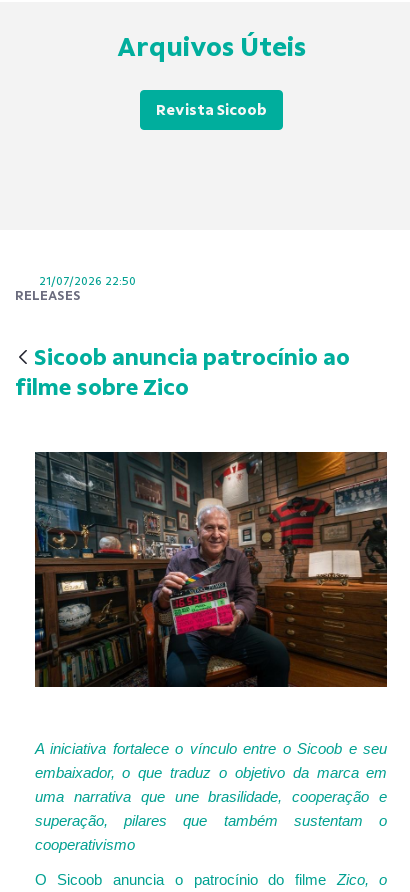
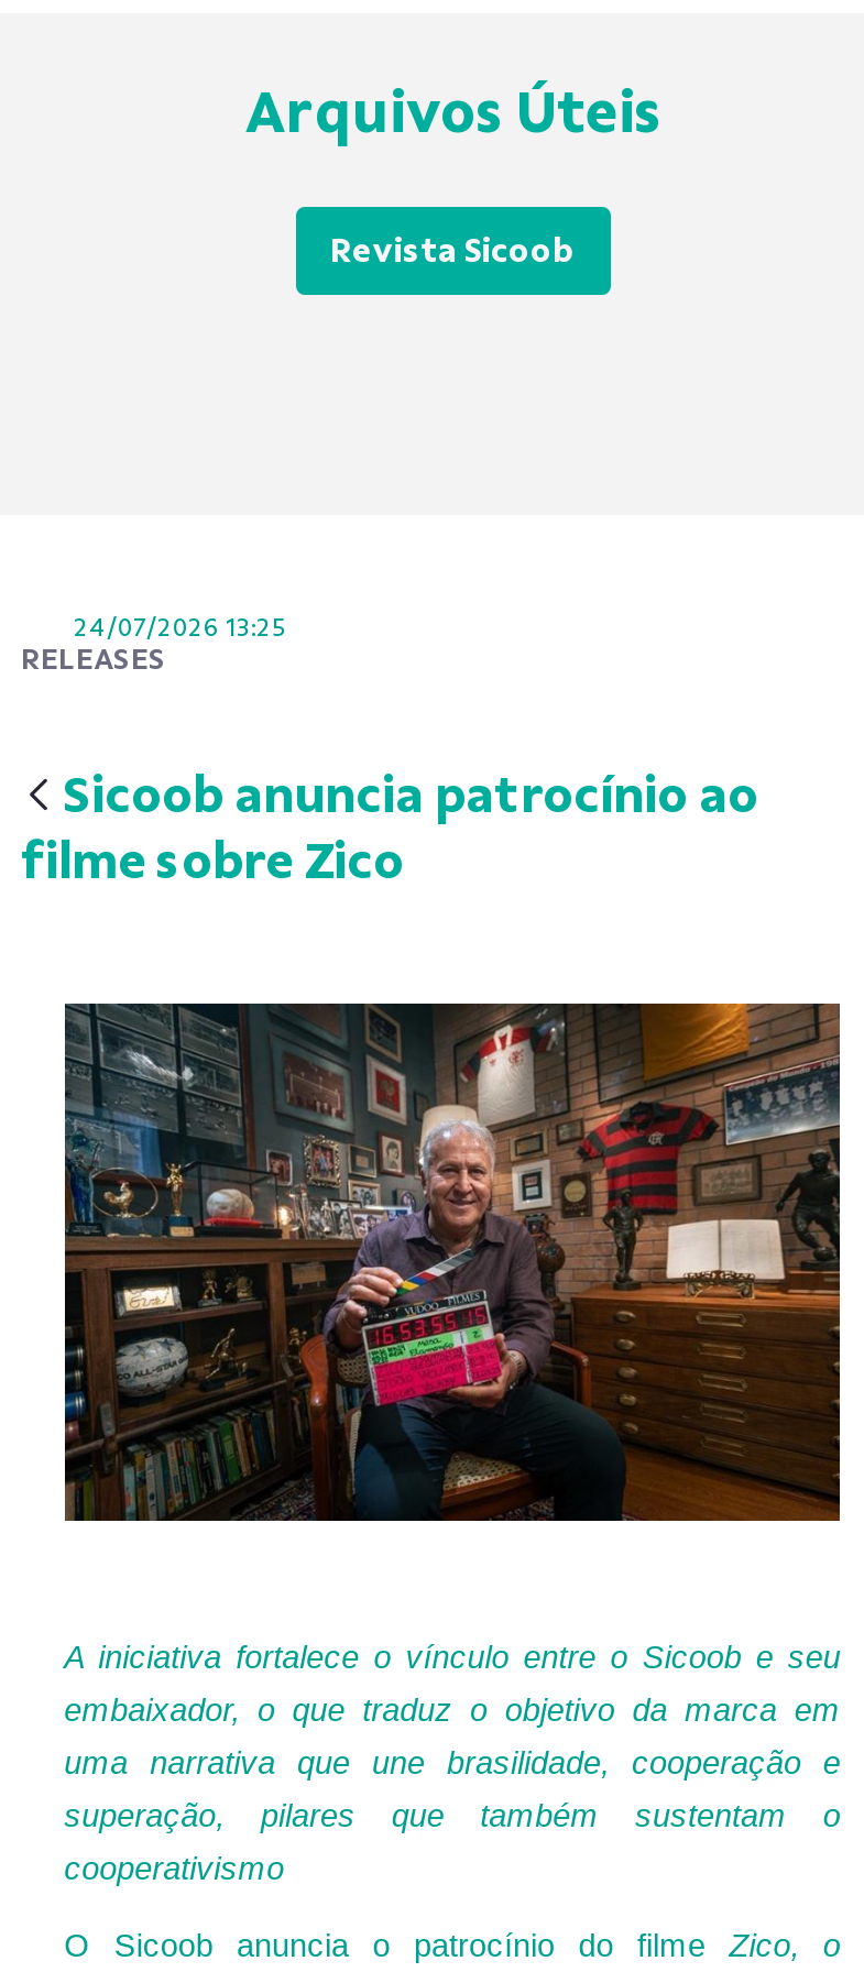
- 21/07/2026 22:50
+ 24/07/2026 13:25
